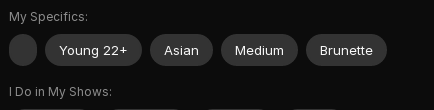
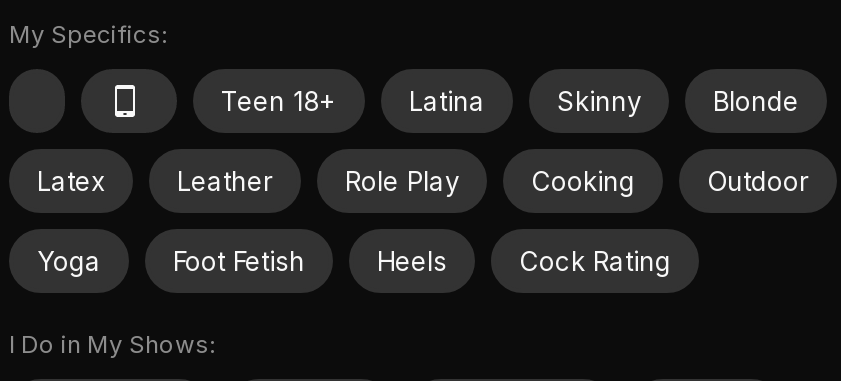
- Young 22+
- Asian
- Medium
- Brunette
+ Teen 18+
+ Latina
+ Skinny
+ Blonde
+ Latex
+ Leather
+ Role Play
+ Cooking
+ Outdoor
+ Yoga
+ Foot Fetish
+ Heels
+ Cock Rating
